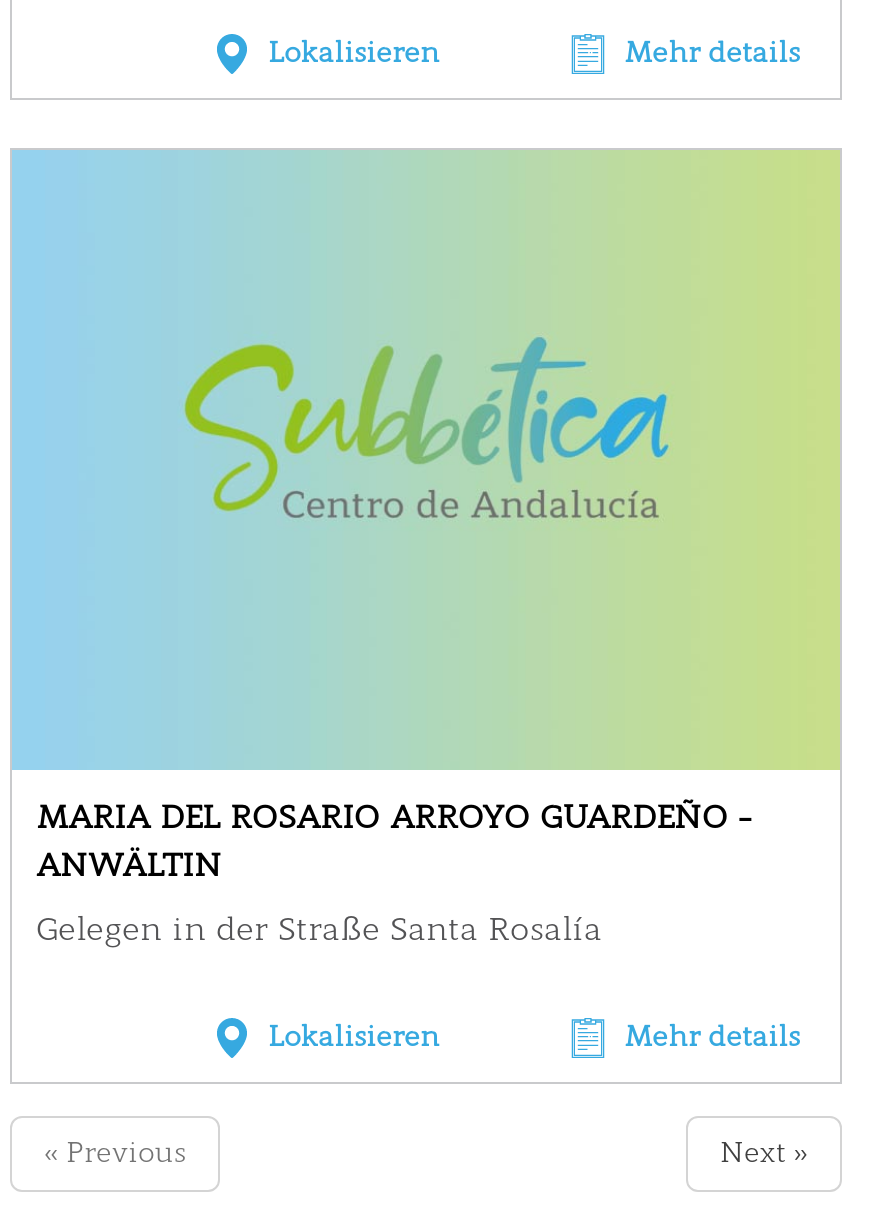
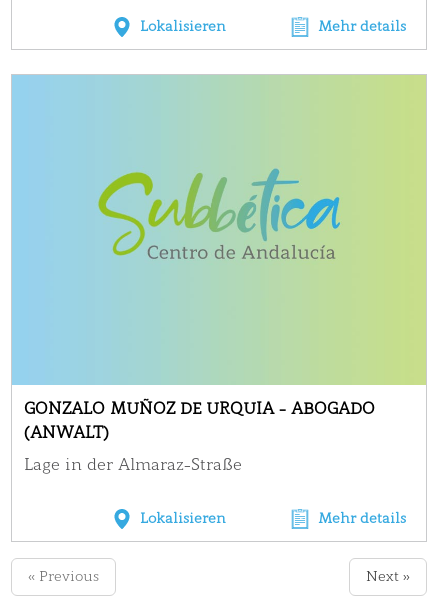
- MARIA DEL ROSARIO ARROYO GUARDEÑO -
- ANWÄLTIN
+ GONZALO MUÑOZ DE URQUIA - ABOGADO
+ (ANWALT)

- Gelegen in der Straße Santa Rosalía
+ Lage in der Almaraz-Straße
